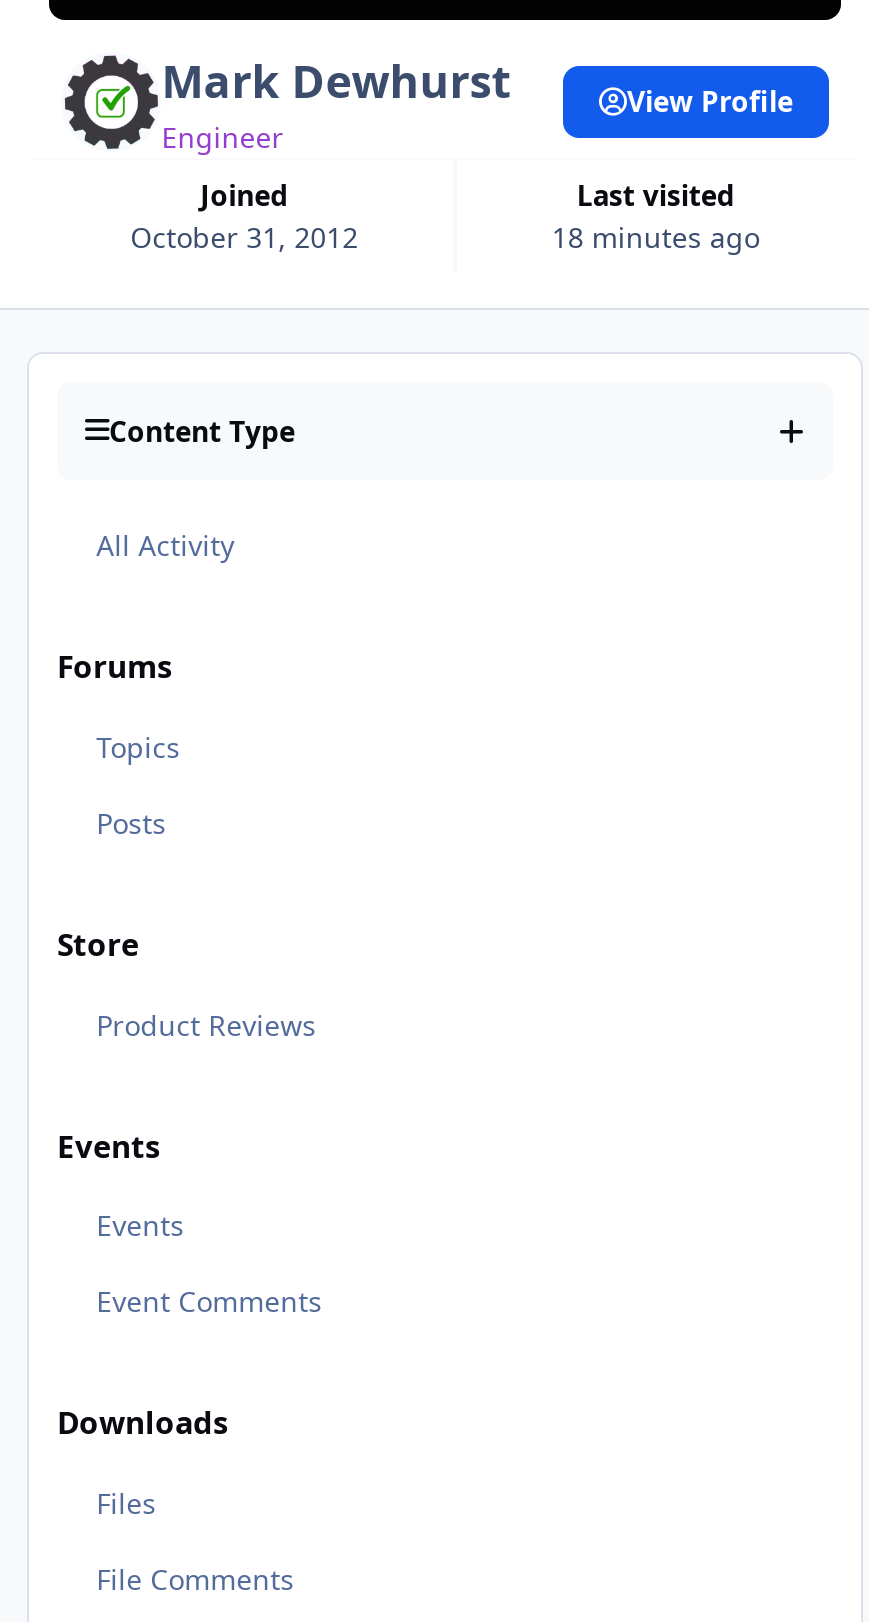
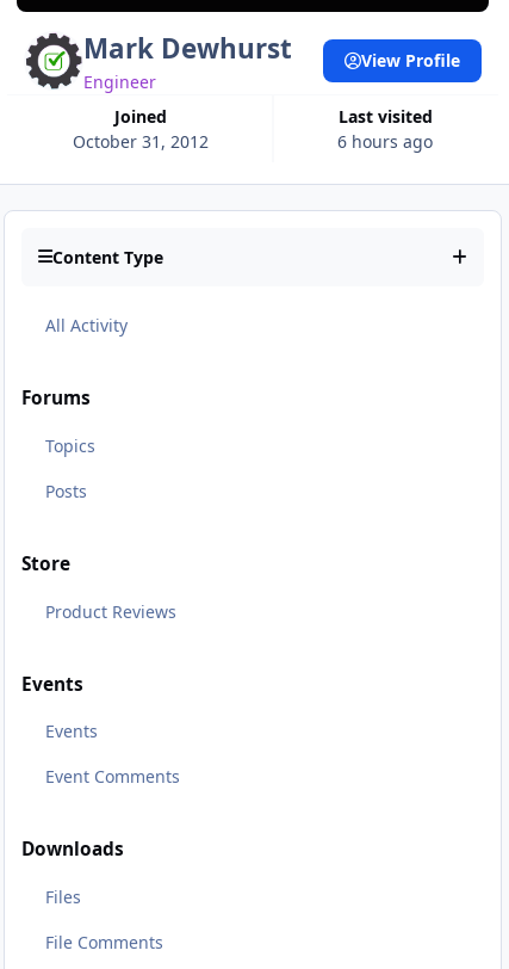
- 18 minutes ago
+ 6 hours ago
